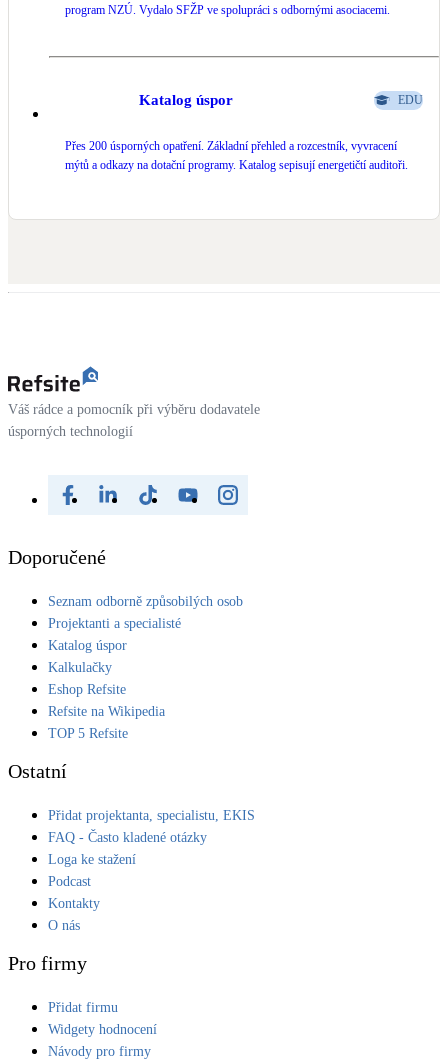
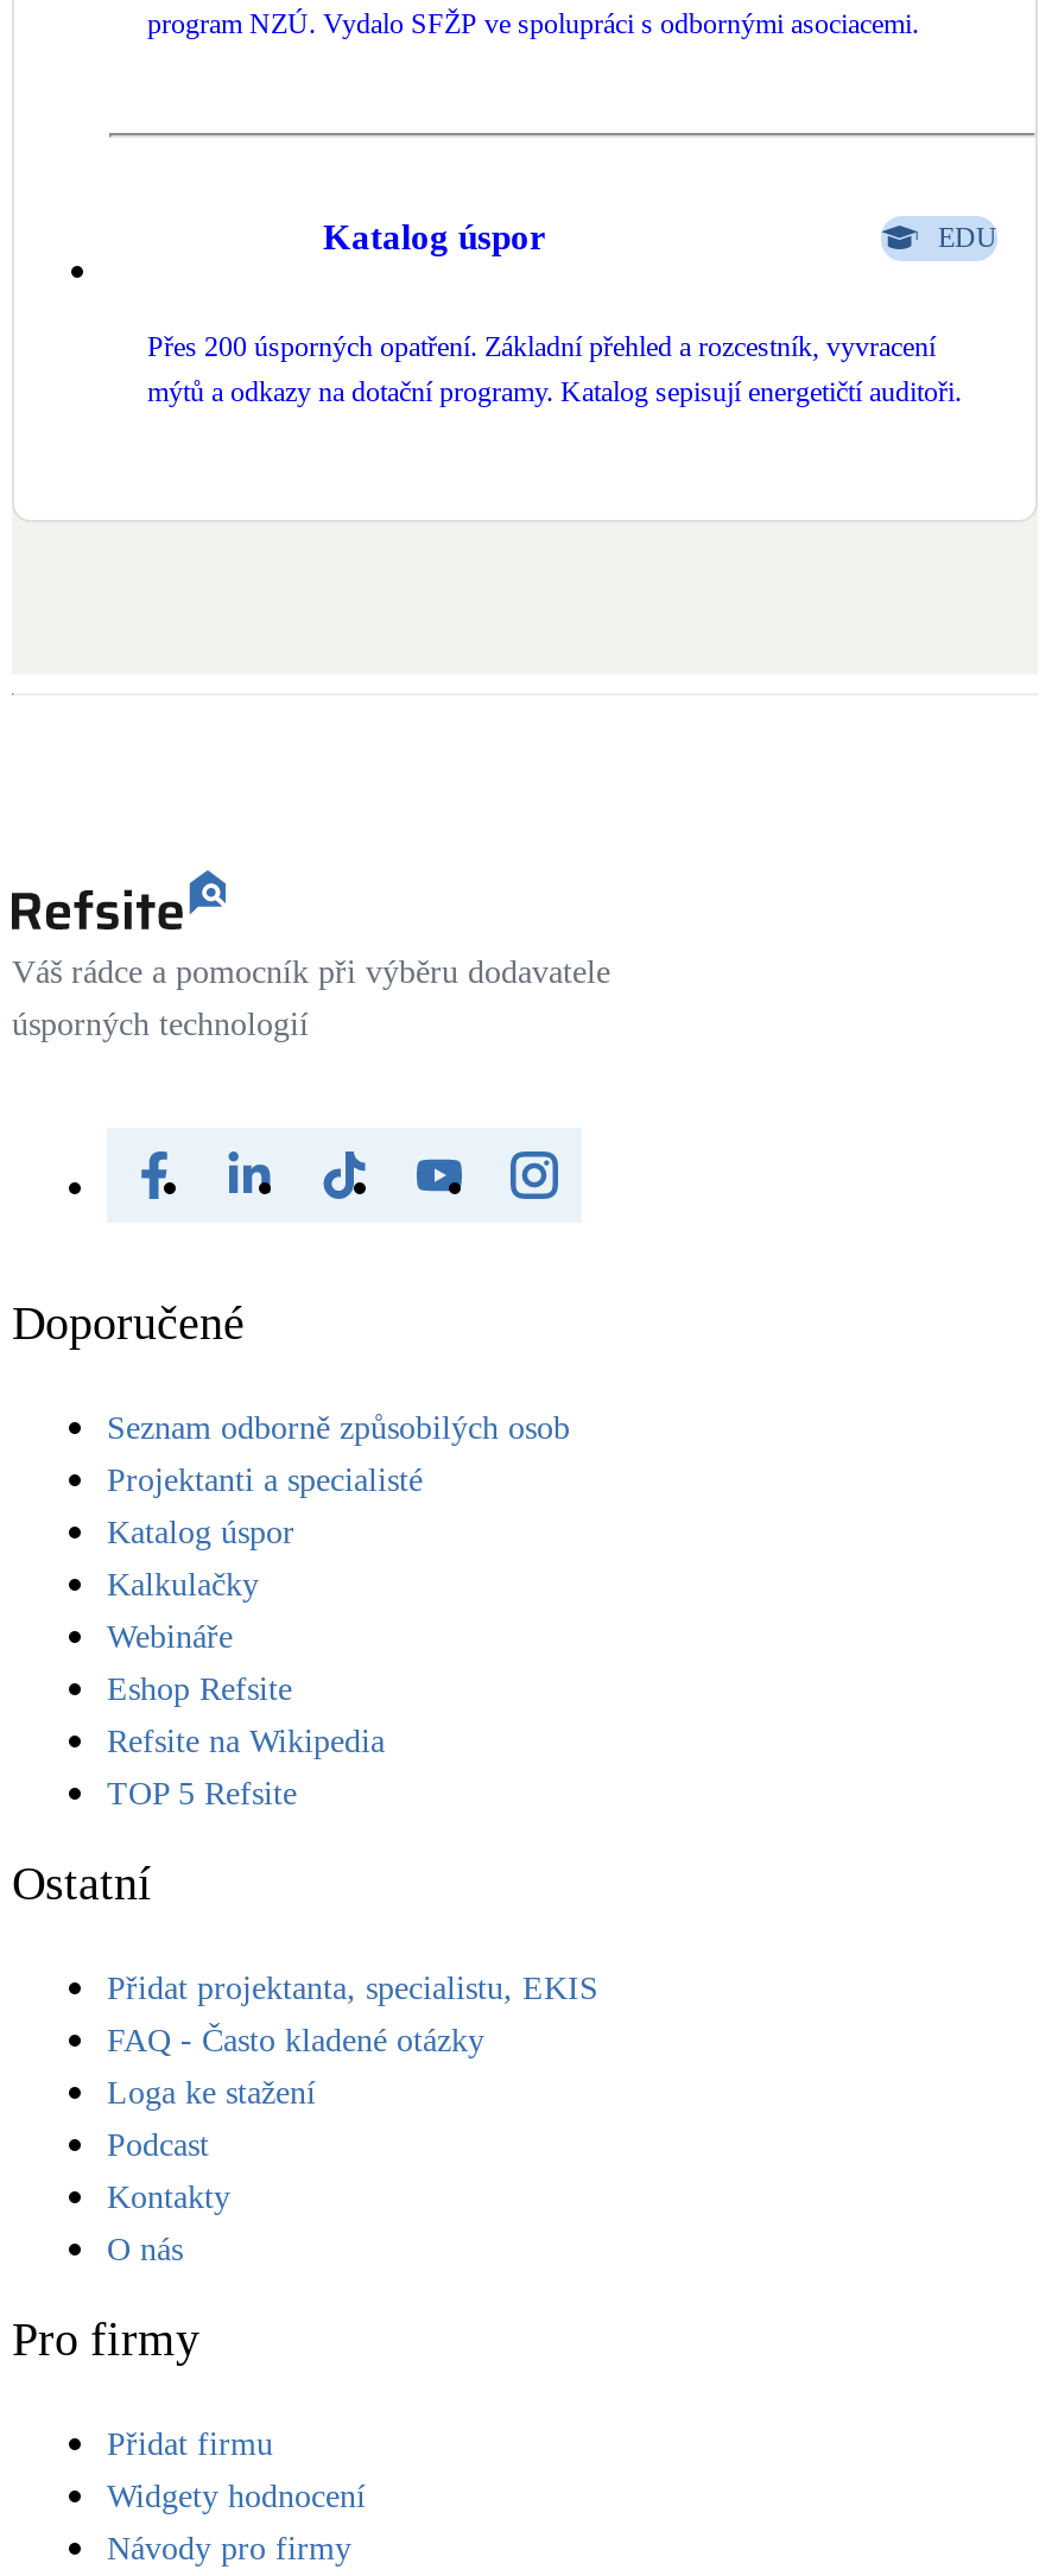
+ Webináře
